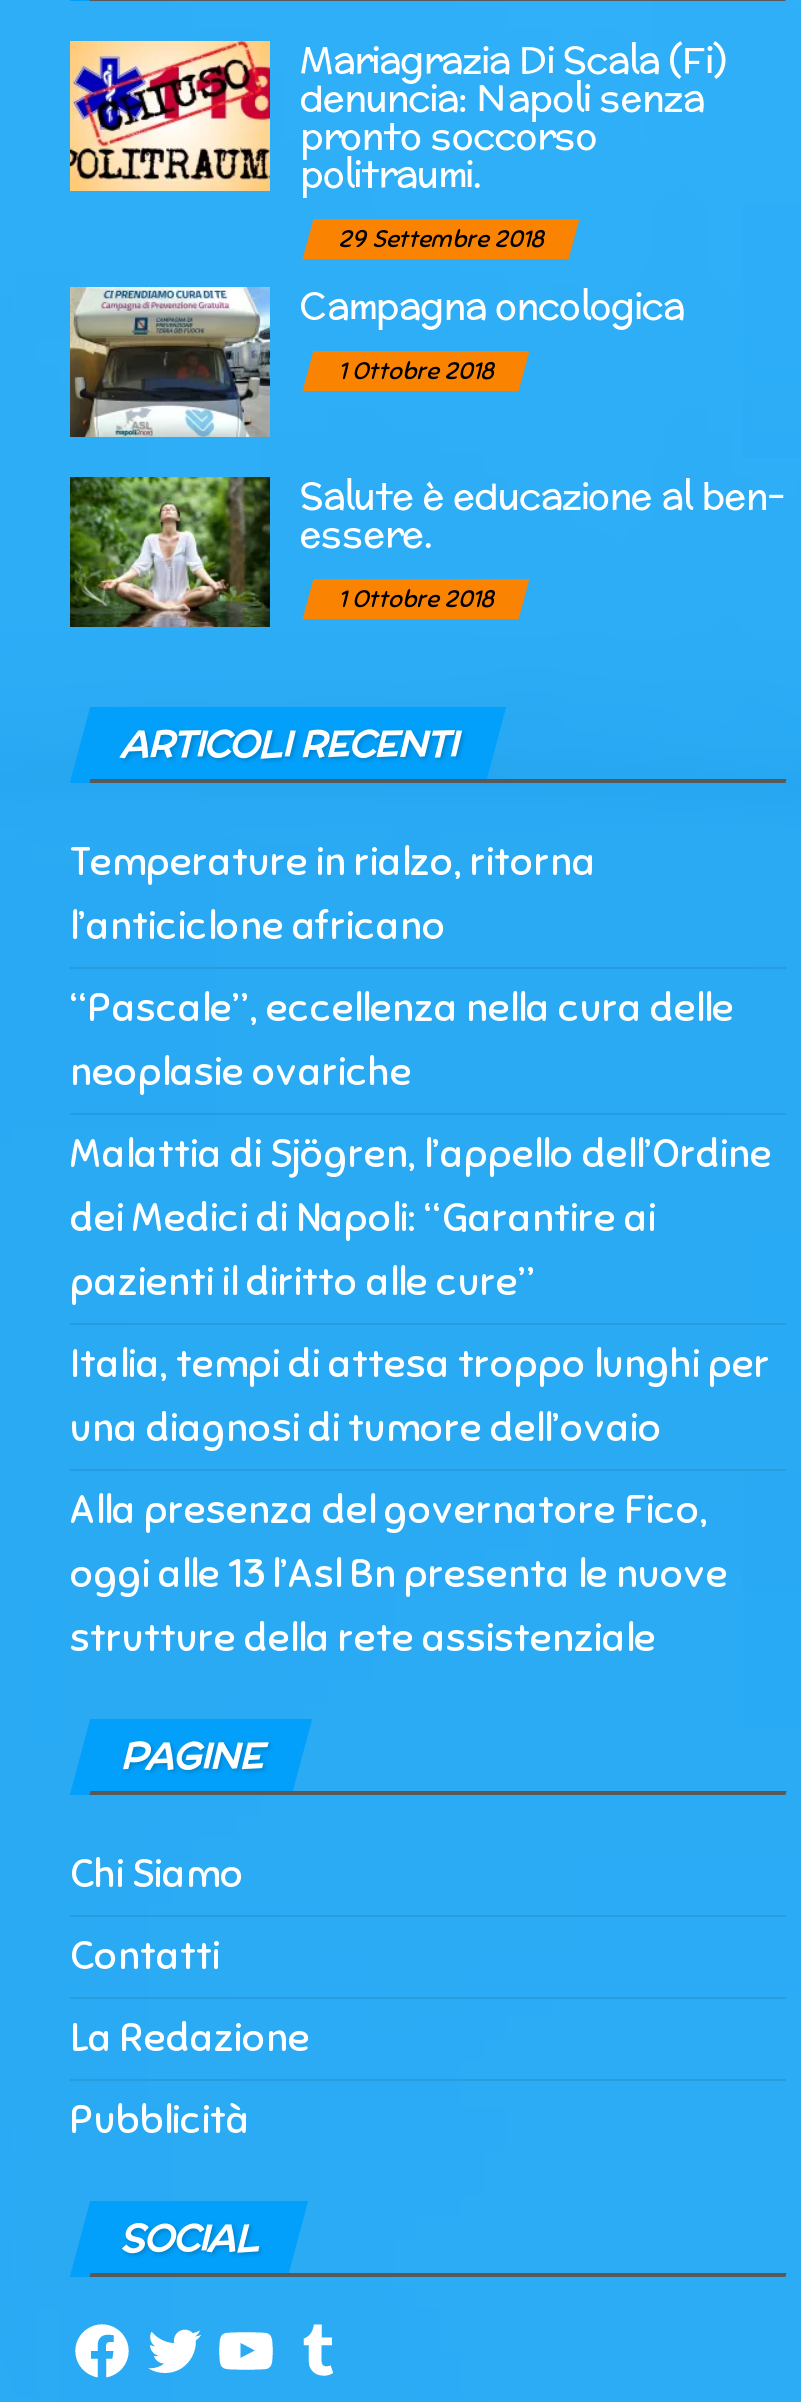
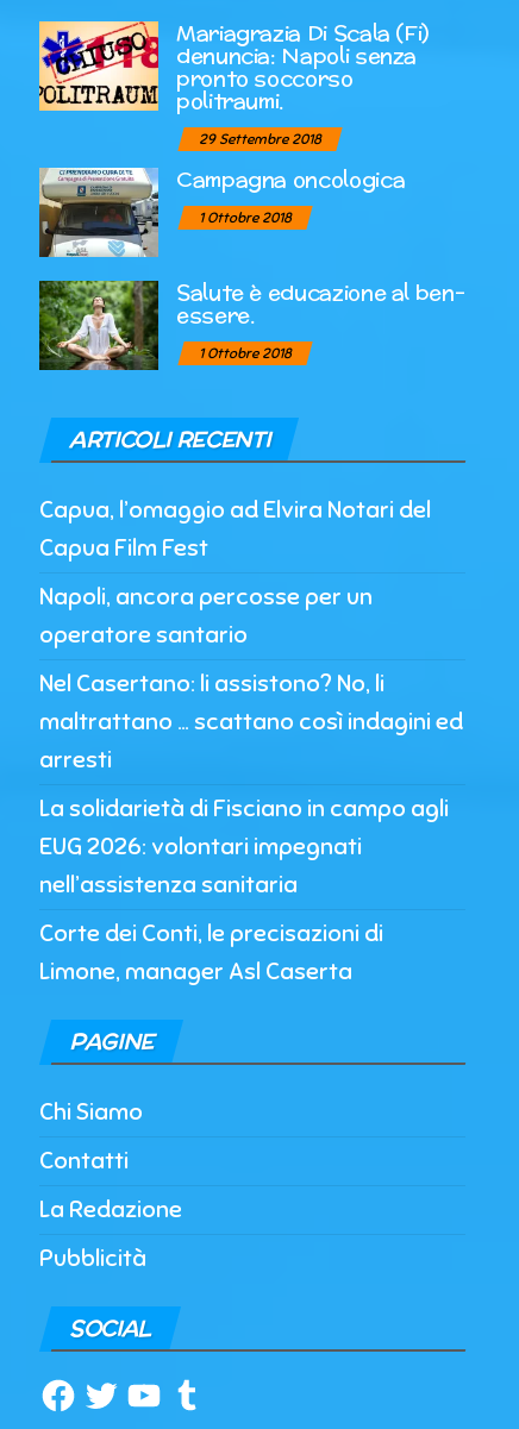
- Temperature in rialzo, ritorna
- l’anticiclone africano
+ Capua, l’omaggio ad Elvira Notari del
+ Capua Film Fest

- “Pascale”, eccellenza nella cura delle
- neoplasie ovariche
+ Napoli, ancora percosse per un
+ operatore santario

- Malattia di Sjögren, l’appello dell’Ordine
- dei Medici di Napoli: “Garantire ai
- pazienti il diritto alle cure”
+ Nel Casertano: li assistono? No, li
+ maltrattano … scattano così indagini ed
+ arresti

- Italia, tempi di attesa troppo lunghi per
- una diagnosi di tumore dell’ovaio
+ La solidarietà di Fisciano in campo agli
+ EUG 2026: volontari impegnati
+ nell’assistenza sanitaria

- Alla presenza del governatore Fico,
- oggi alle 13 l’Asl Bn presenta le nuove
- strutture della rete assistenziale
+ Corte dei Conti, le precisazioni di
+ Limone, manager Asl Caserta
